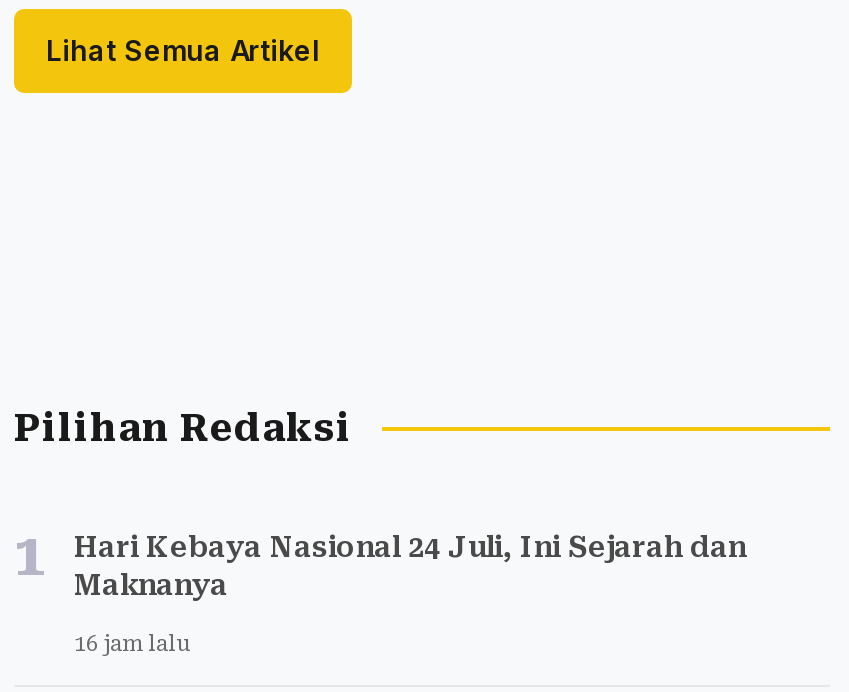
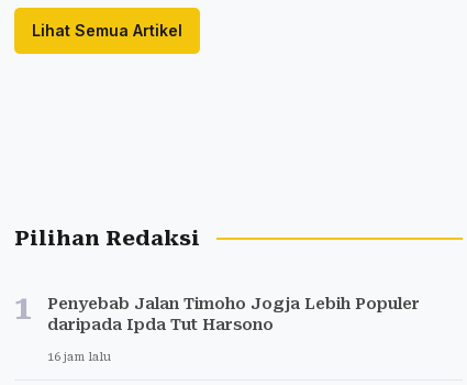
- Hari Kebaya Nasional 24 Juli, Ini Sejarah dan
- Maknanya
+ Penyebab Jalan Timoho Jogja Lebih Populer
+ daripada Ipda Tut Harsono
